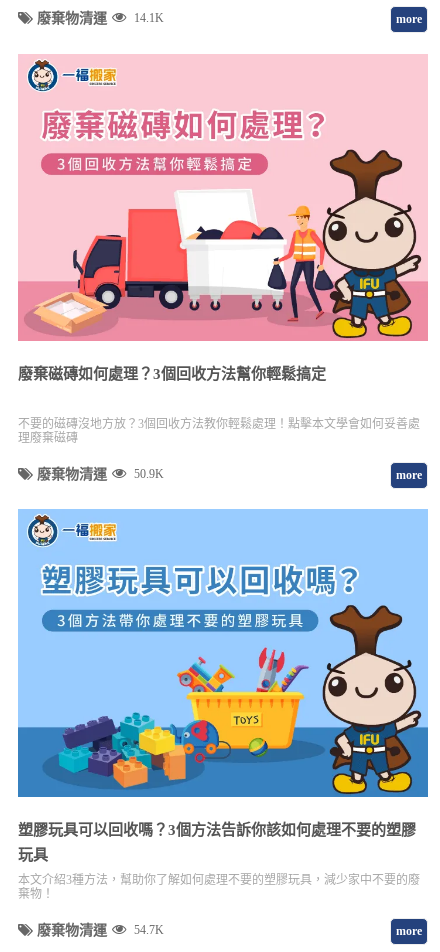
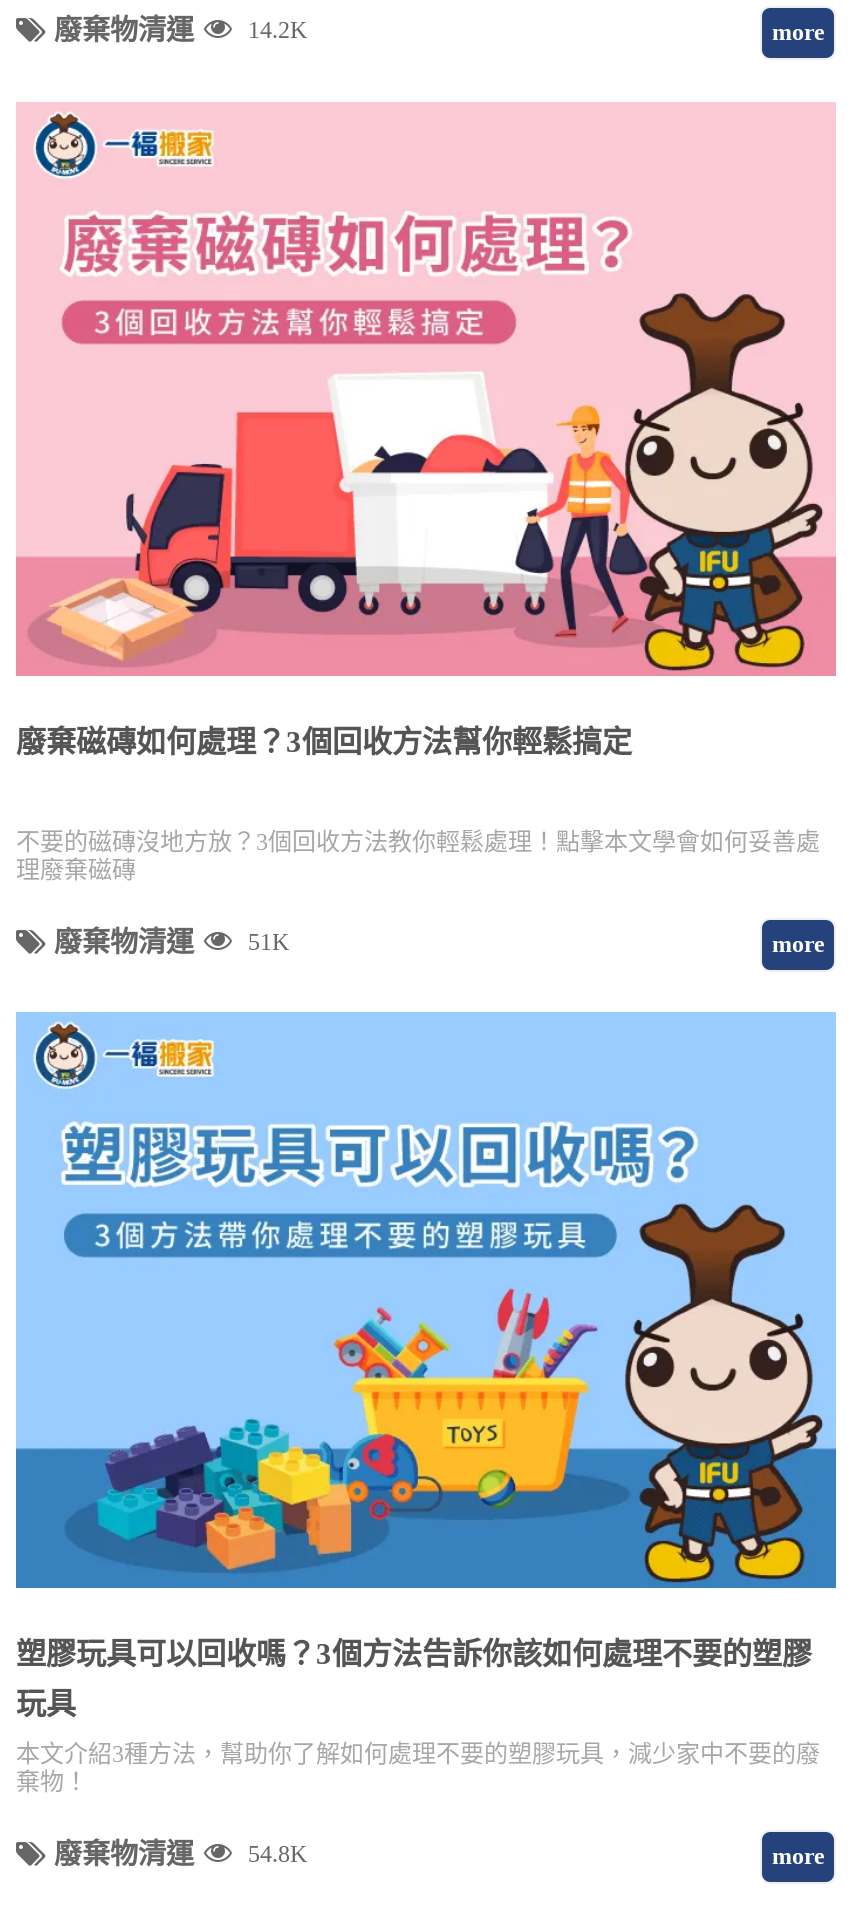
- 廢棄物清運 14.1K
+ 廢棄物清運 14.2K

- 廢棄物清運 50.9K
+ 廢棄物清運 51K

- 廢棄物清運 54.7K
+ 廢棄物清運 54.8K
